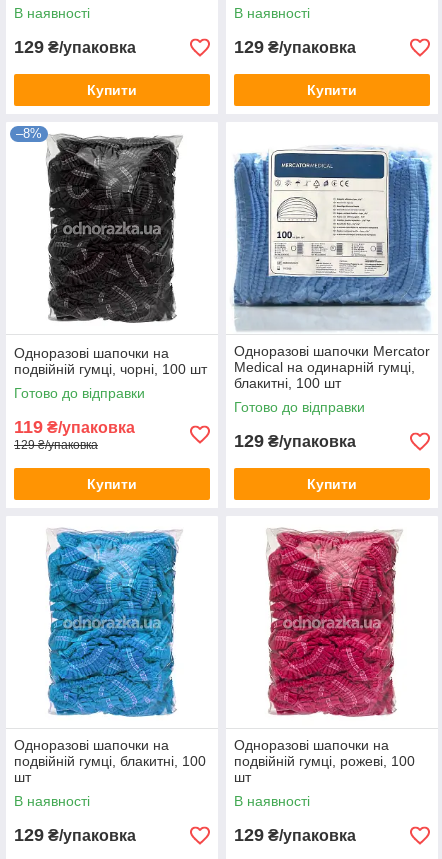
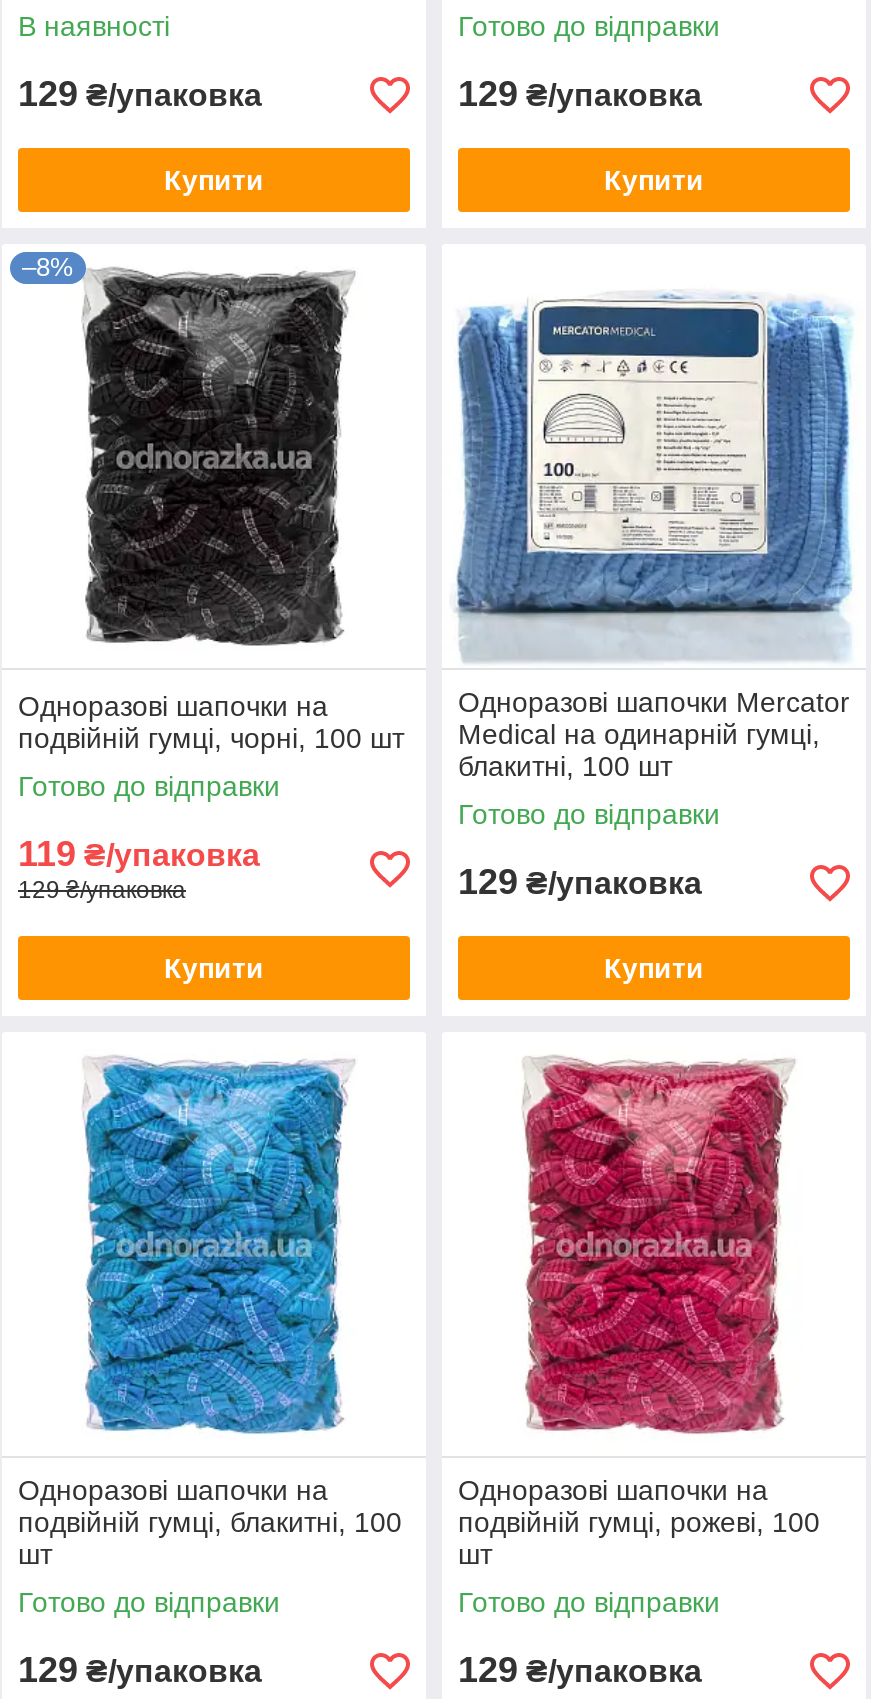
- В наявності
+ Готово до відправки

- В наявності
+ Готово до відправки

- В наявності
+ Готово до відправки
